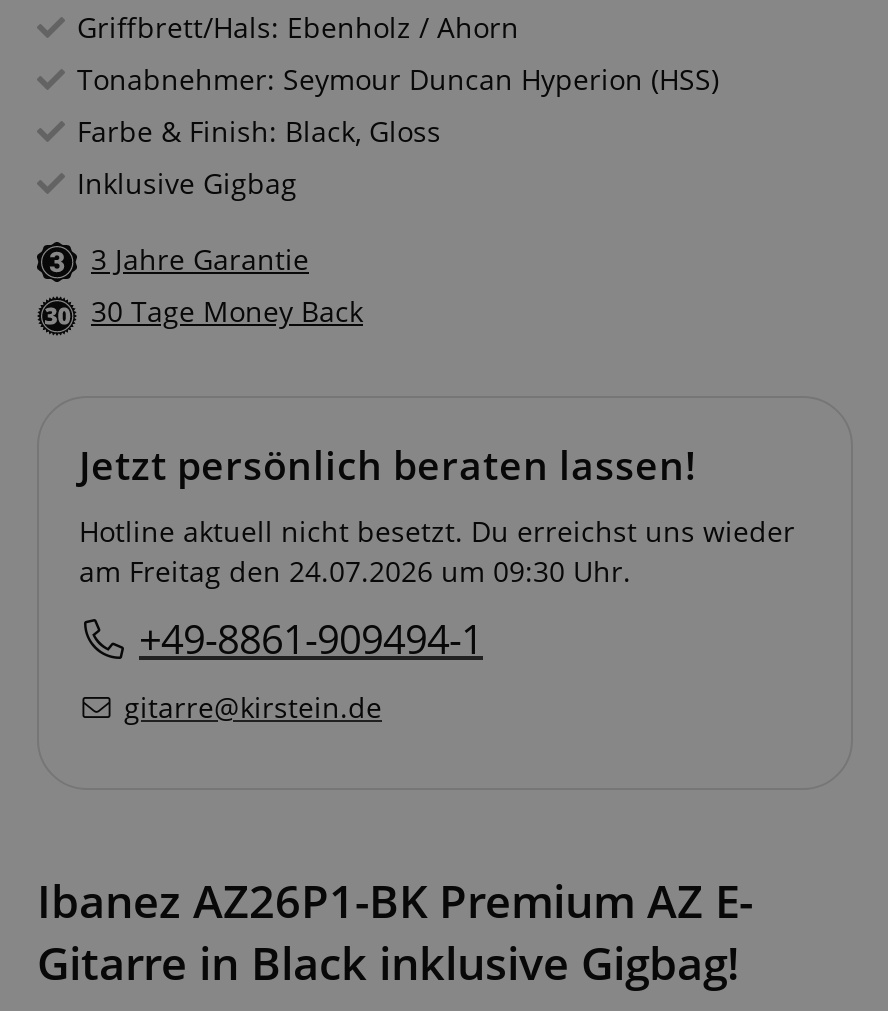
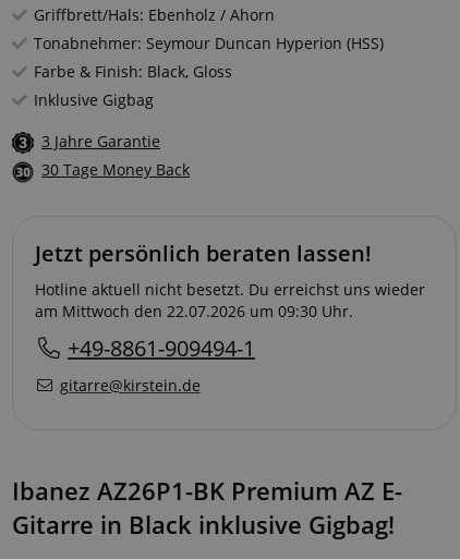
- am Freitag den 24.07.2026 um 09:30 Uhr.
+ am Mittwoch den 22.07.2026 um 09:30 Uhr.
